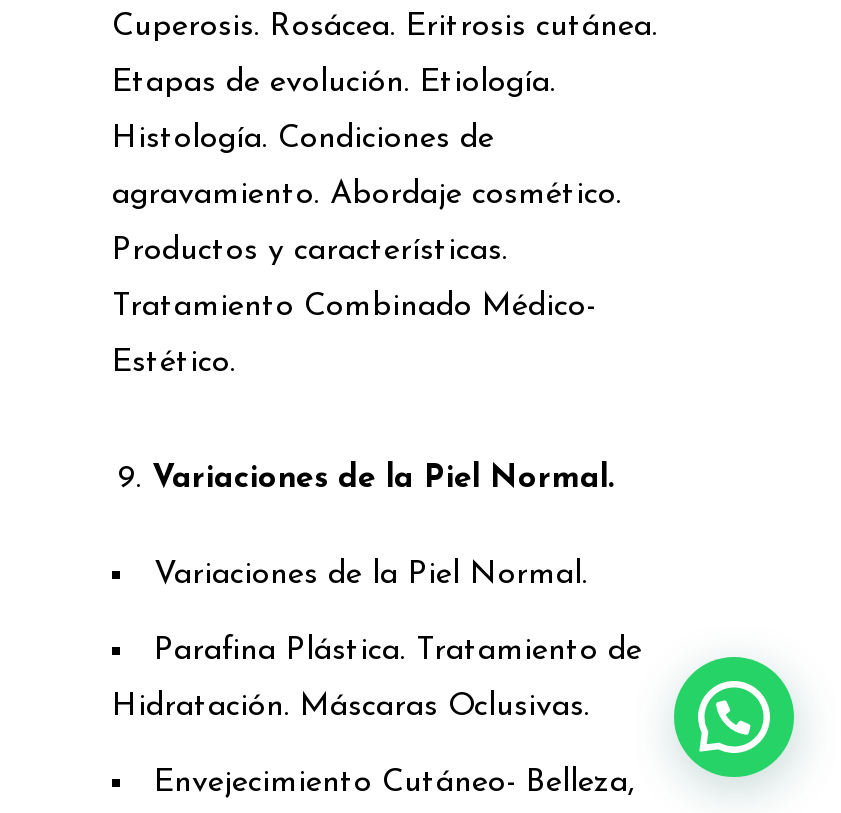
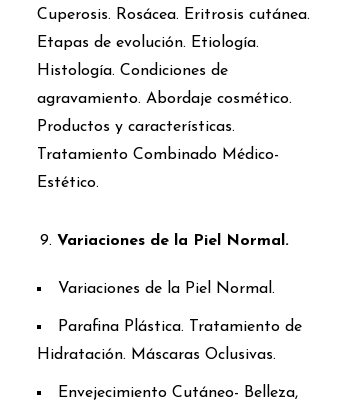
- [image]
